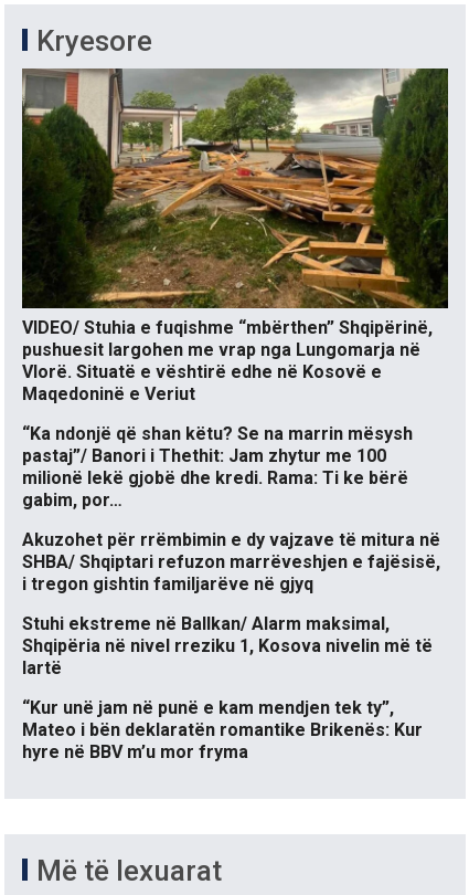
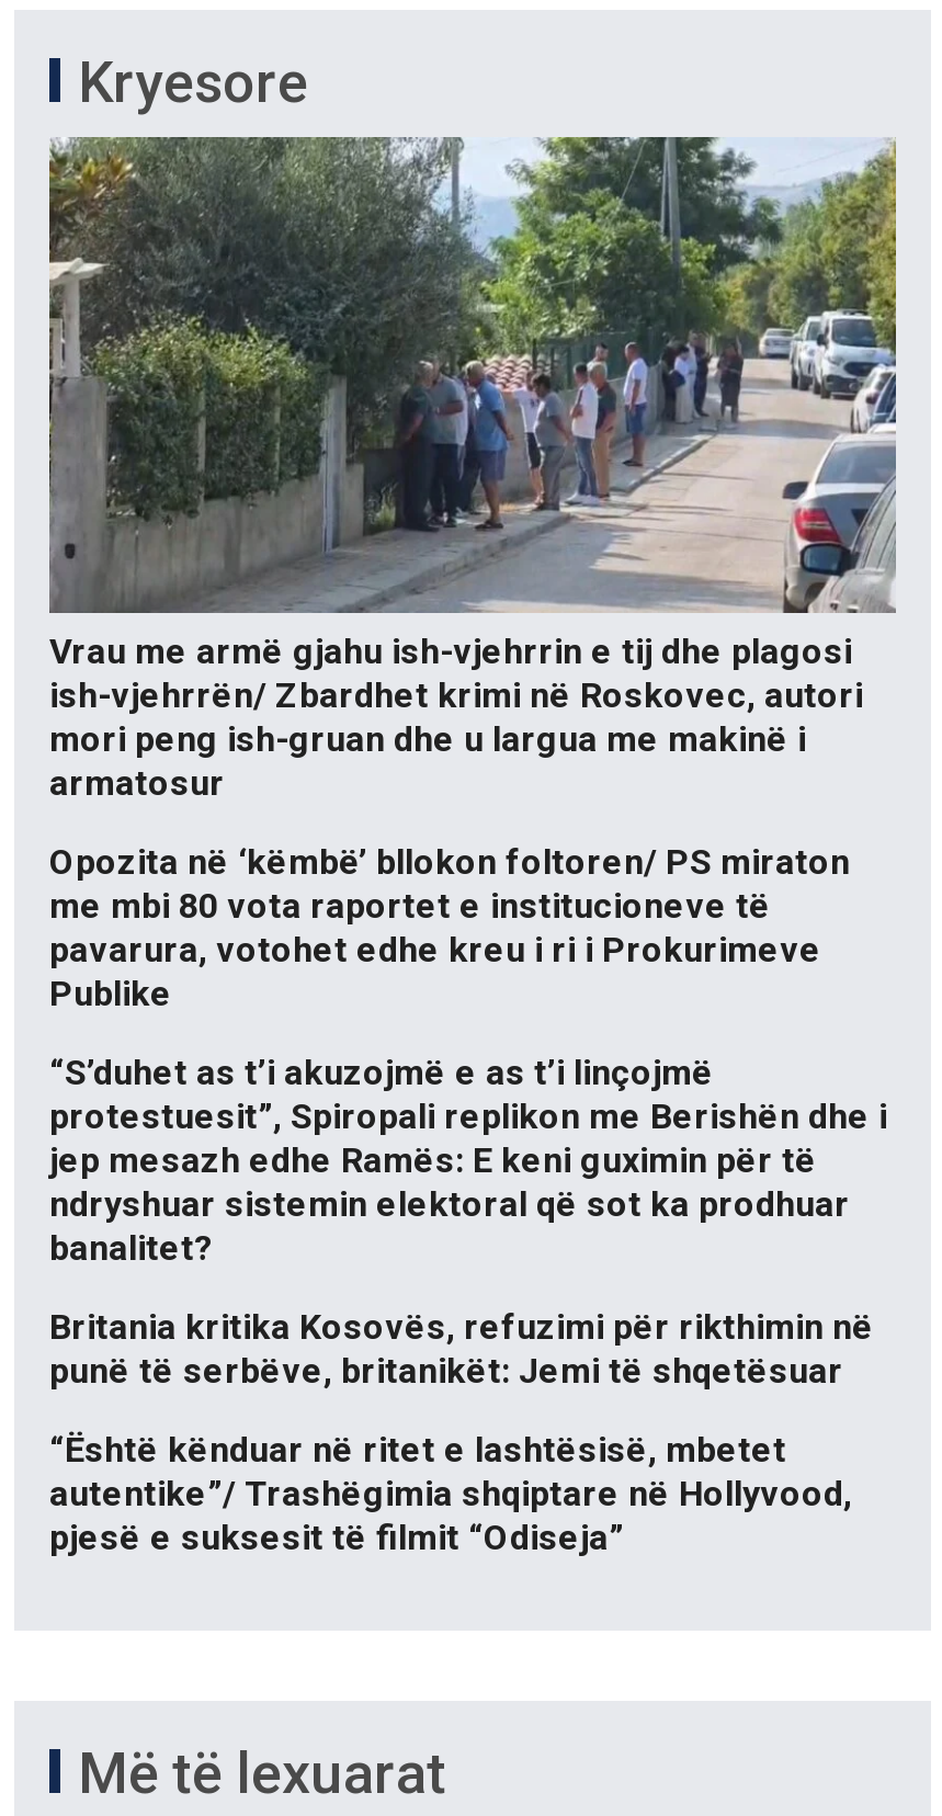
- [image]
- VIDEO/ Stuhia e fuqishme “mbërthen” Shqipërinë,
- pushuesit largohen me vrap nga Lungomarja në
- Vlorë. Situatë e vështirë edhe në Kosovë e
- Maqedoninë e Veriut
+ [image]
+ Vrau me armë gjahu ish-vjehrrin e tij dhe plagosi
+ ish-vjehrrën/ Zbardhet krimi në Roskovec, autori
+ mori peng ish-gruan dhe u largua me makinë i
+ armatosur

- “Ka ndonjë që shan këtu? Se na marrin mësysh
- pastaj”/ Banori i Thethit: Jam zhytur me 100
- milionë lekë gjobë dhe kredi. Rama: Ti ke bërë
- gabim, por…
+ Opozita në ‘këmbë’ bllokon foltoren/ PS miraton
+ me mbi 80 vota raportet e institucioneve të
+ pavarura, votohet edhe kreu i ri i Prokurimeve
+ Publike

- Akuzohet për rrëmbimin e dy vajzave të mitura në
- SHBA/ Shqiptari refuzon marrëveshjen e fajësisë,
- i tregon gishtin familjarëve në gjyq
+ “S’duhet as t’i akuzojmë e as t’i linçojmë
+ protestuesit”, Spiropali replikon me Berishën dhe i
+ jep mesazh edhe Ramës: E keni guximin për të
+ ndryshuar sistemin elektoral që sot ka prodhuar
+ banalitet?

- Stuhi ekstreme në Ballkan/ Alarm maksimal,
- Shqipëria në nivel rreziku 1, Kosova nivelin më të
- lartë
+ Britania kritika Kosovës, refuzimi për rikthimin në
+ punë të serbëve, britanikët: Jemi të shqetësuar

- “Kur unë jam në punë e kam mendjen tek ty”,
- Mateo i bën deklaratën romantike Brikenës: Kur
- hyre në BBV m’u mor fryma
+ “Është kënduar në ritet e lashtësisë, mbetet
+ autentike”/ Trashëgimia shqiptare në Hollyvood,
+ pjesë e suksesit të filmit “Odiseja”
